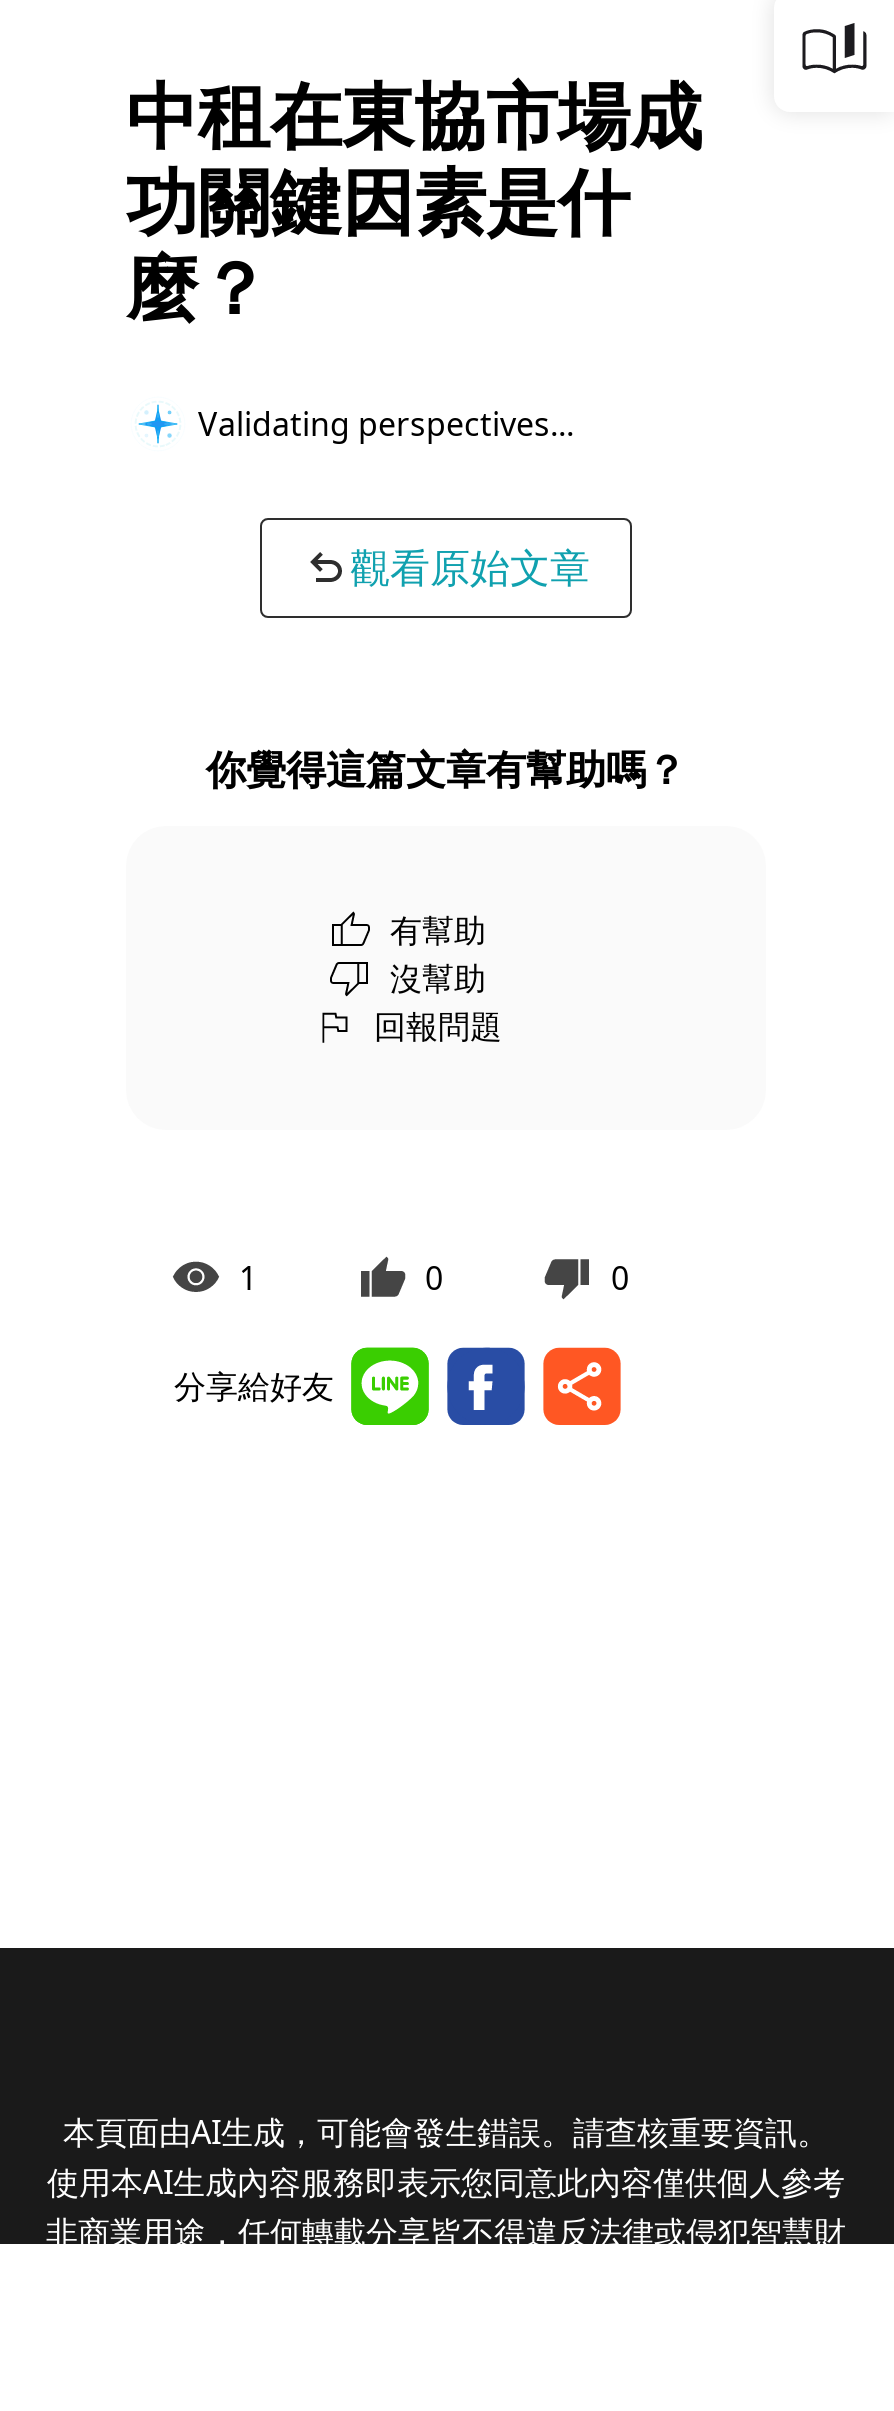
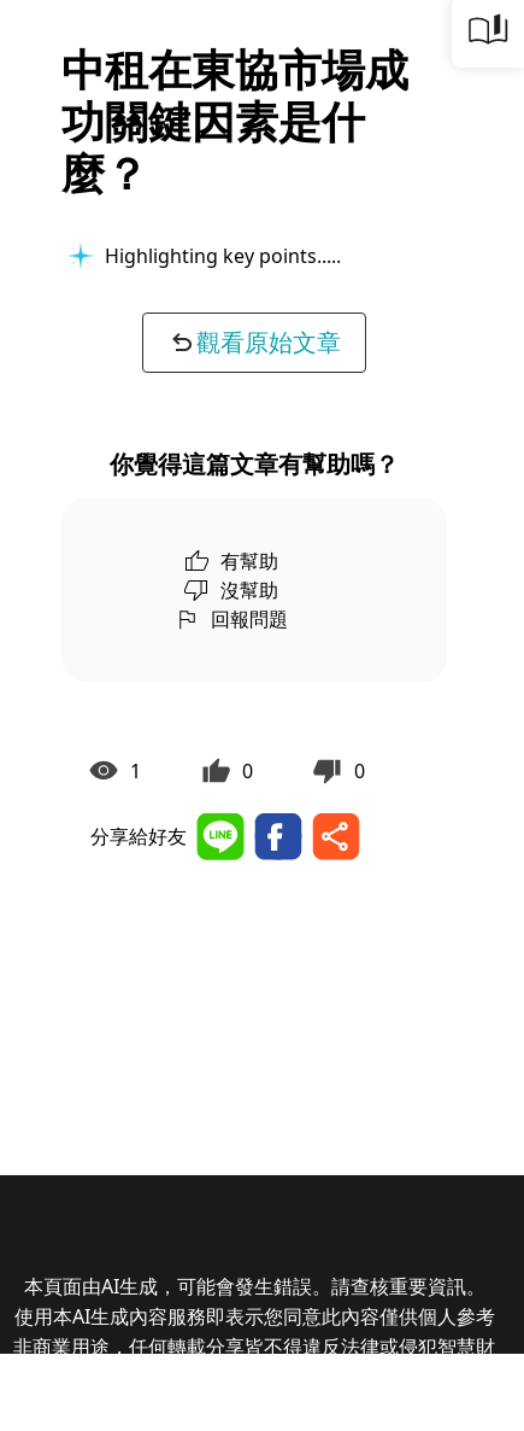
- Validating perspectives...
+ Highlighting key points...
